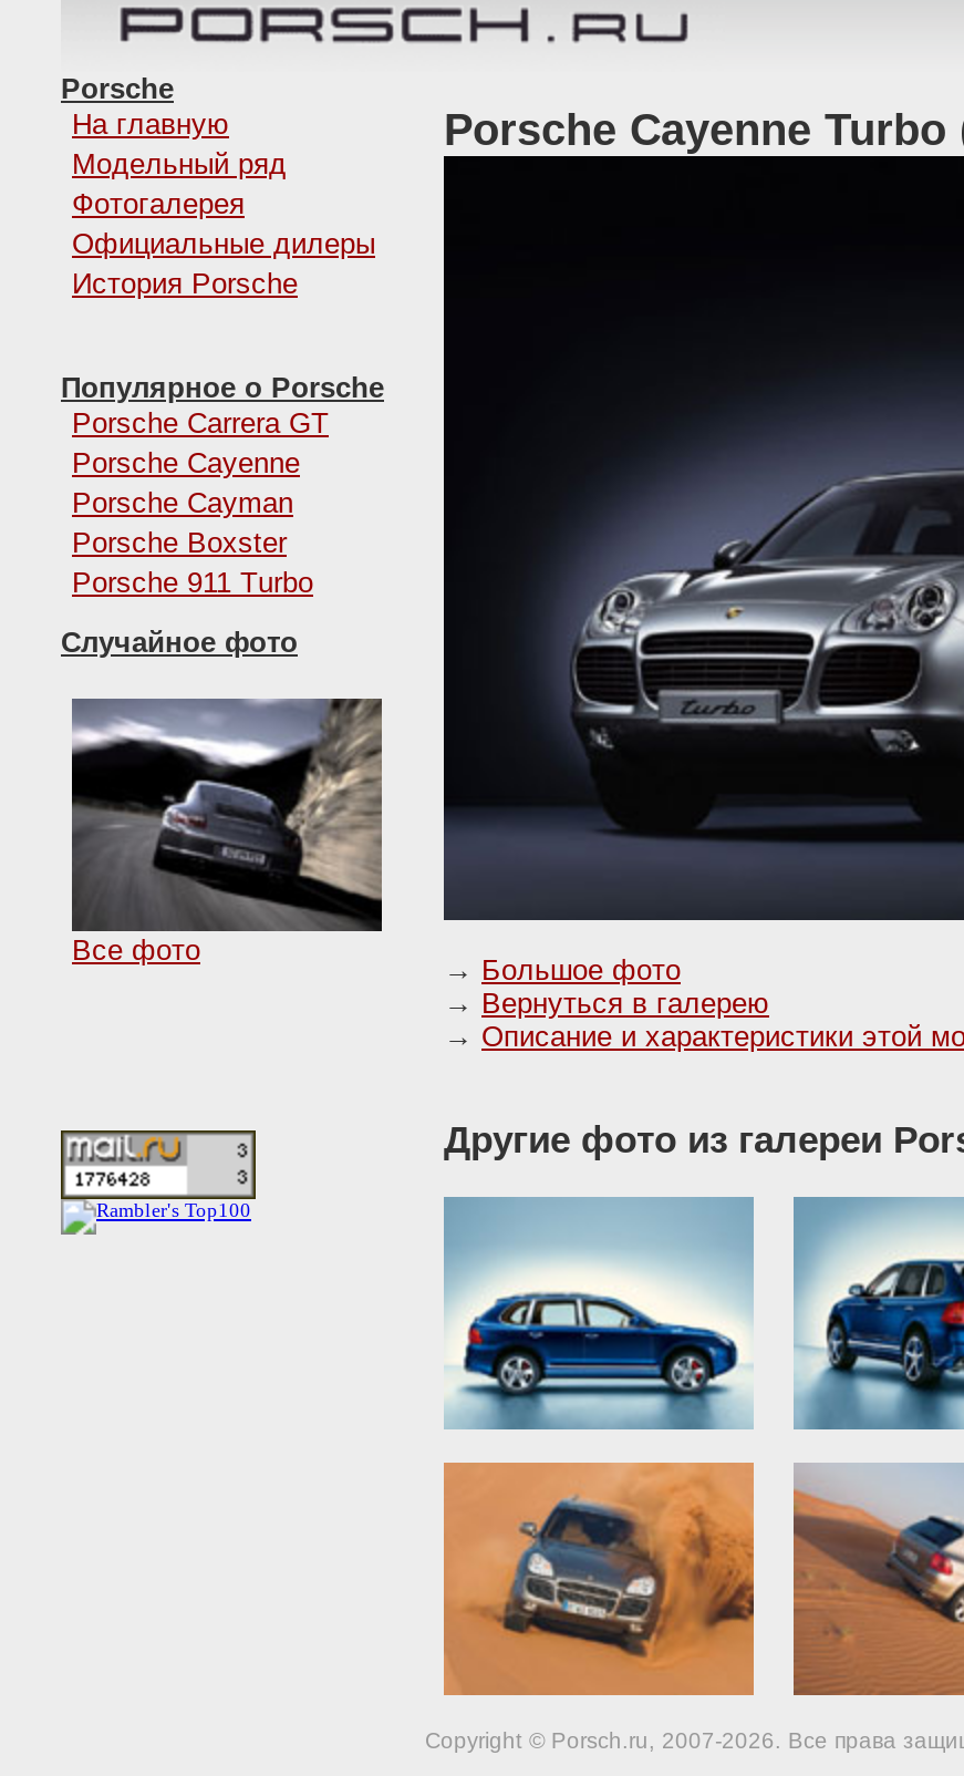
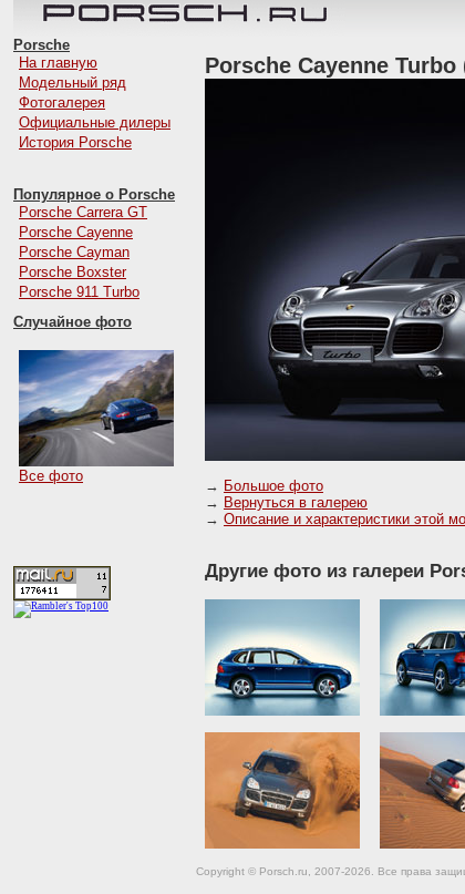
- [image]
+ [image]
